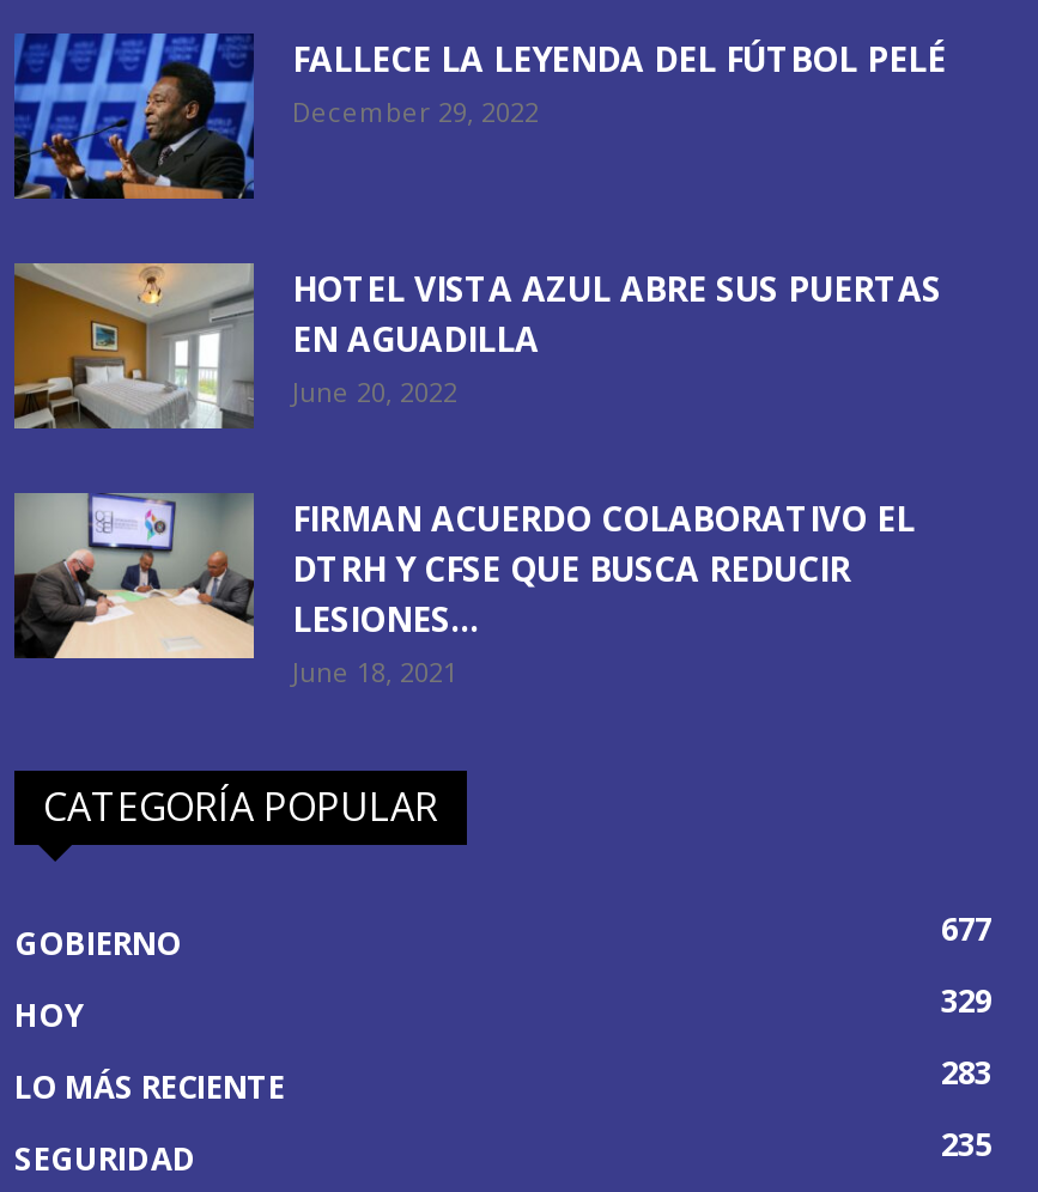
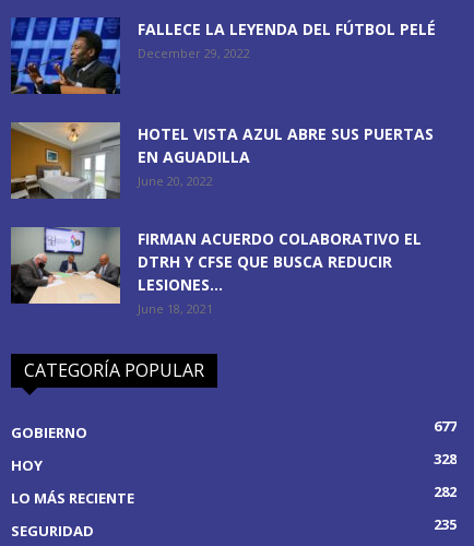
- 329
+ 328

- 283
+ 282
